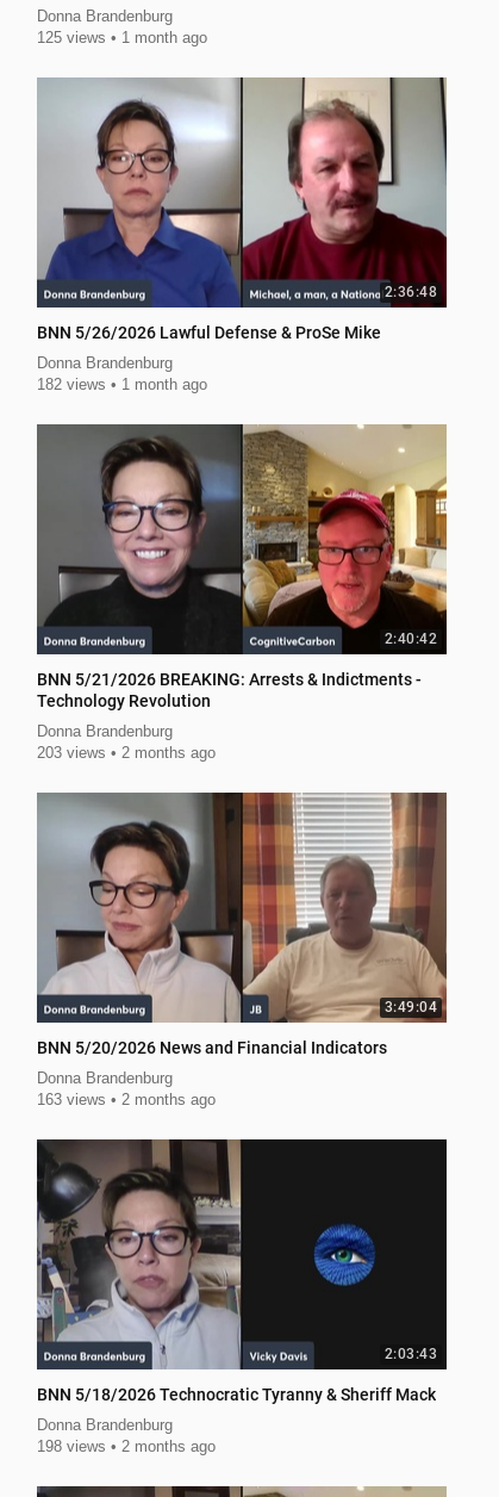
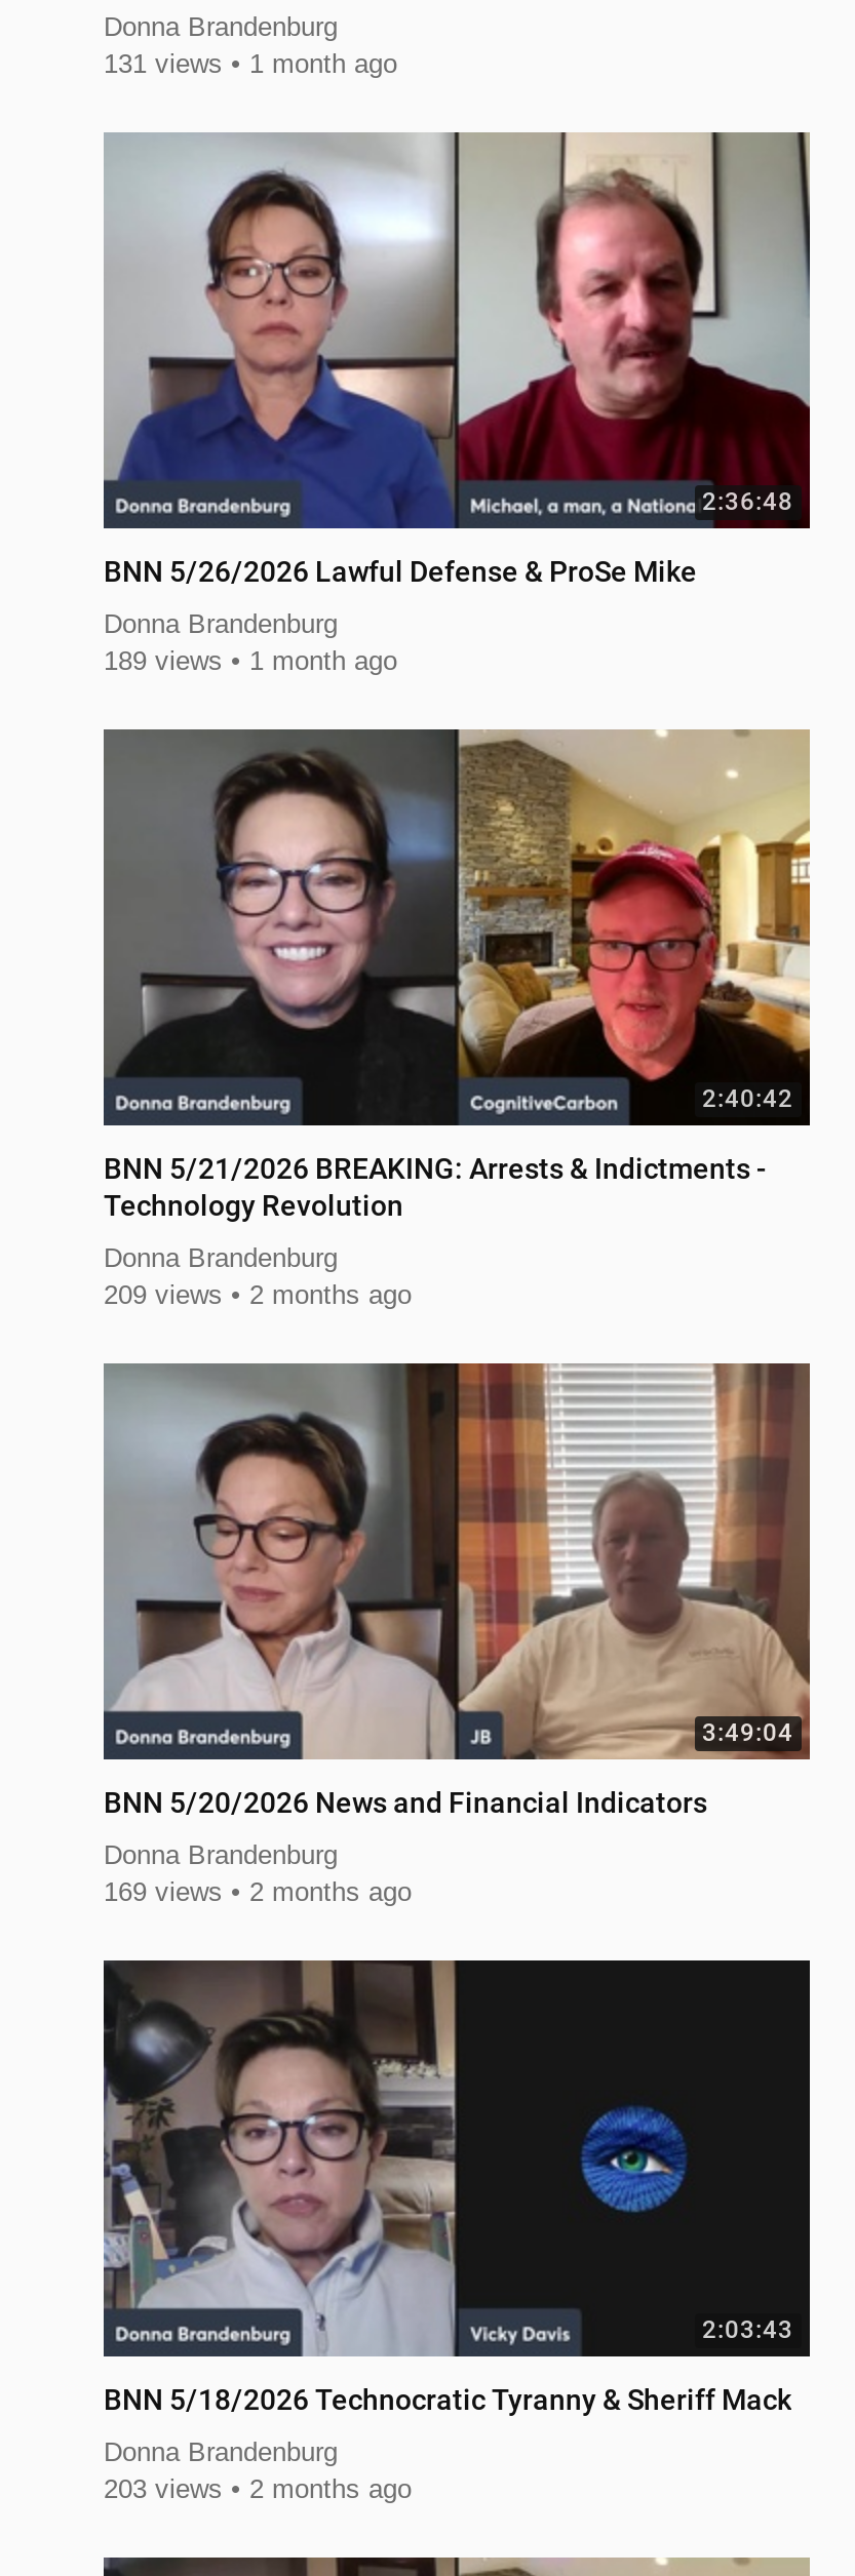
- 125 views 1 month ago
+ 131 views 1 month ago

- 182 views 1 month ago
+ 189 views 1 month ago

- 203 views 2 months ago
+ 209 views 2 months ago

- 163 views 2 months ago
+ 169 views 2 months ago

- 198 views 2 months ago
+ 203 views 2 months ago
